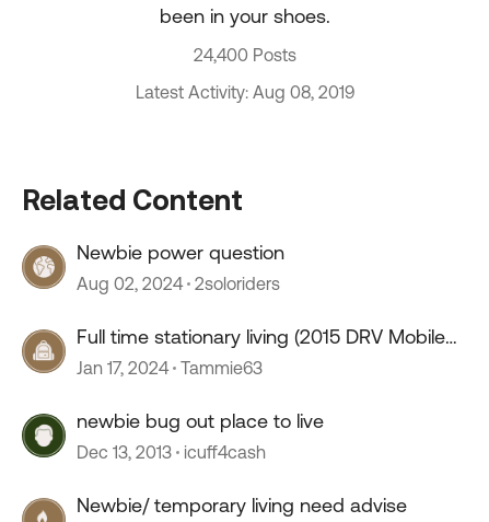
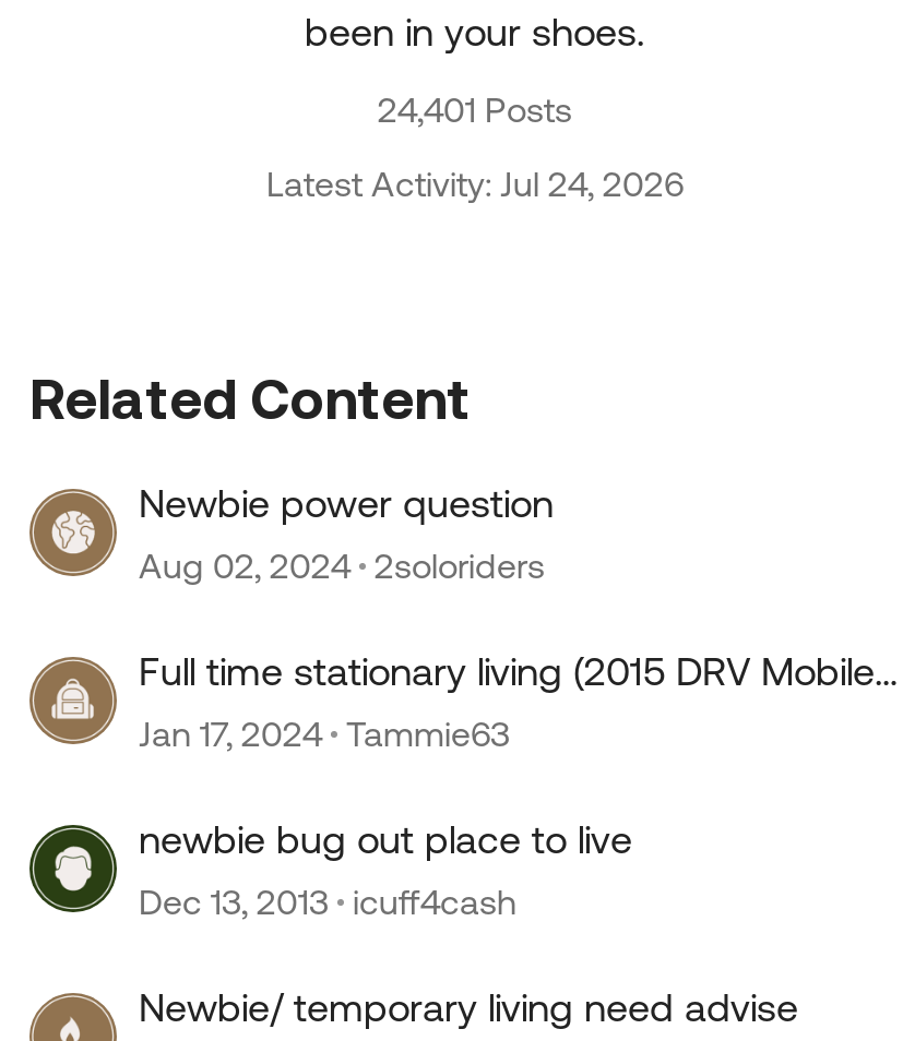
- 24,400 Posts
+ 24,401 Posts

- Latest Activity: Aug 08, 2019
+ Latest Activity: Jul 24, 2026
